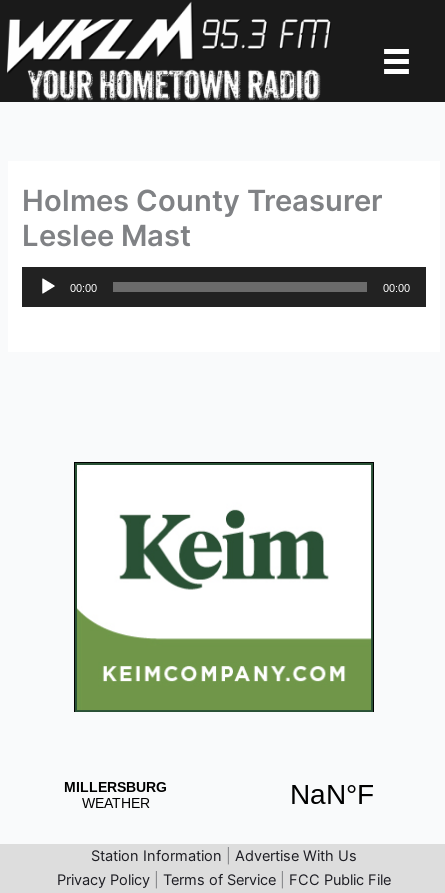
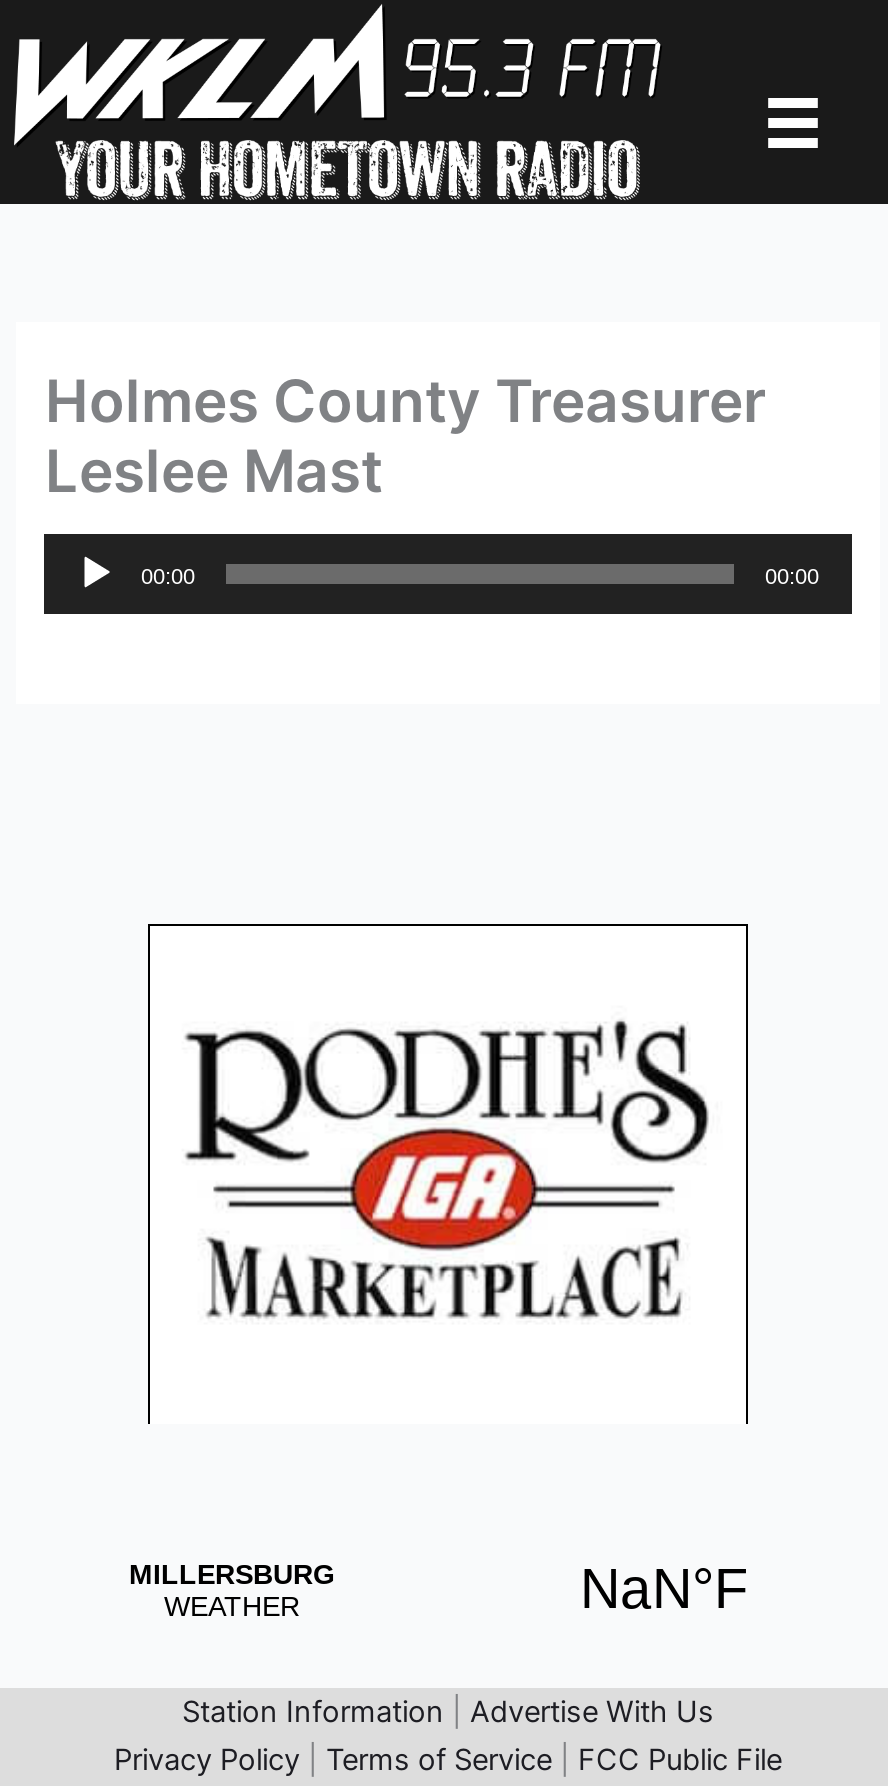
- [image]
+ [image]
